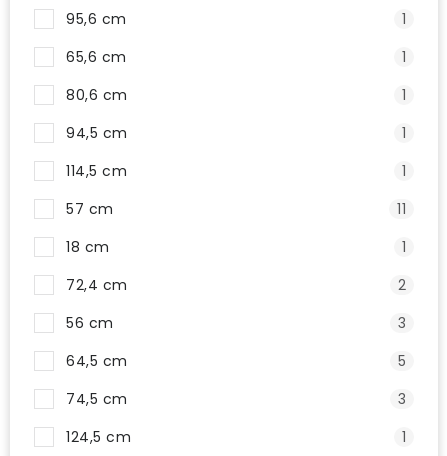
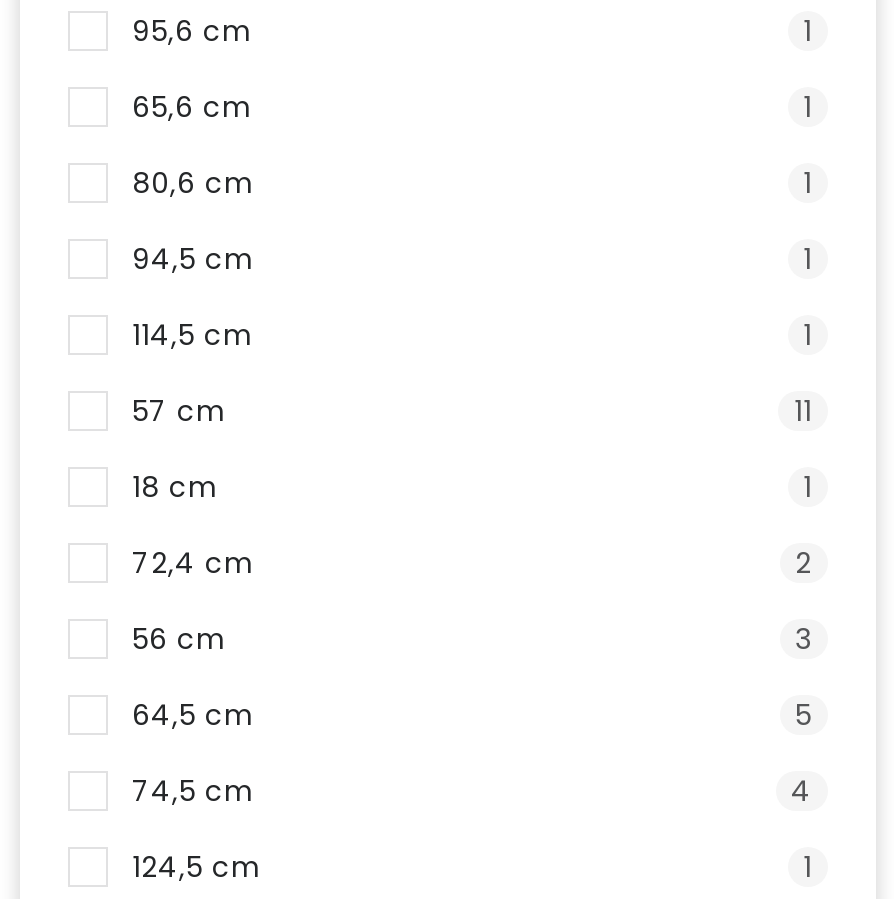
- 3
+ 4
